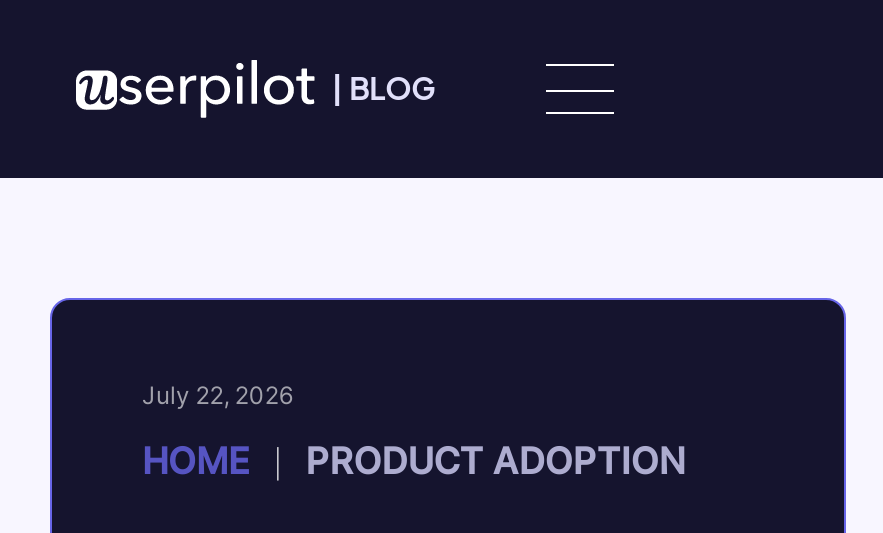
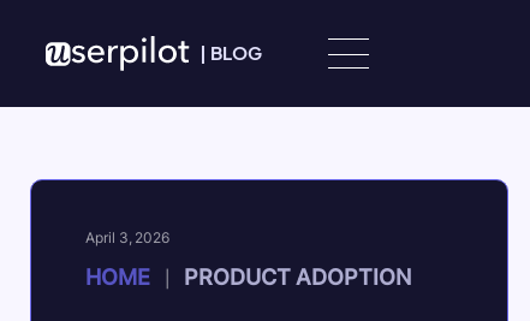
- July 22, 2026
+ April 3, 2026
